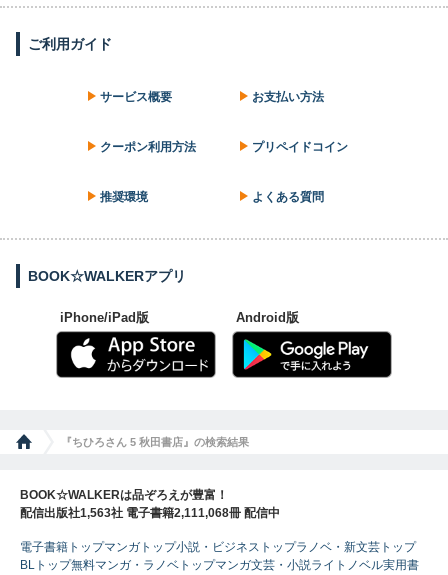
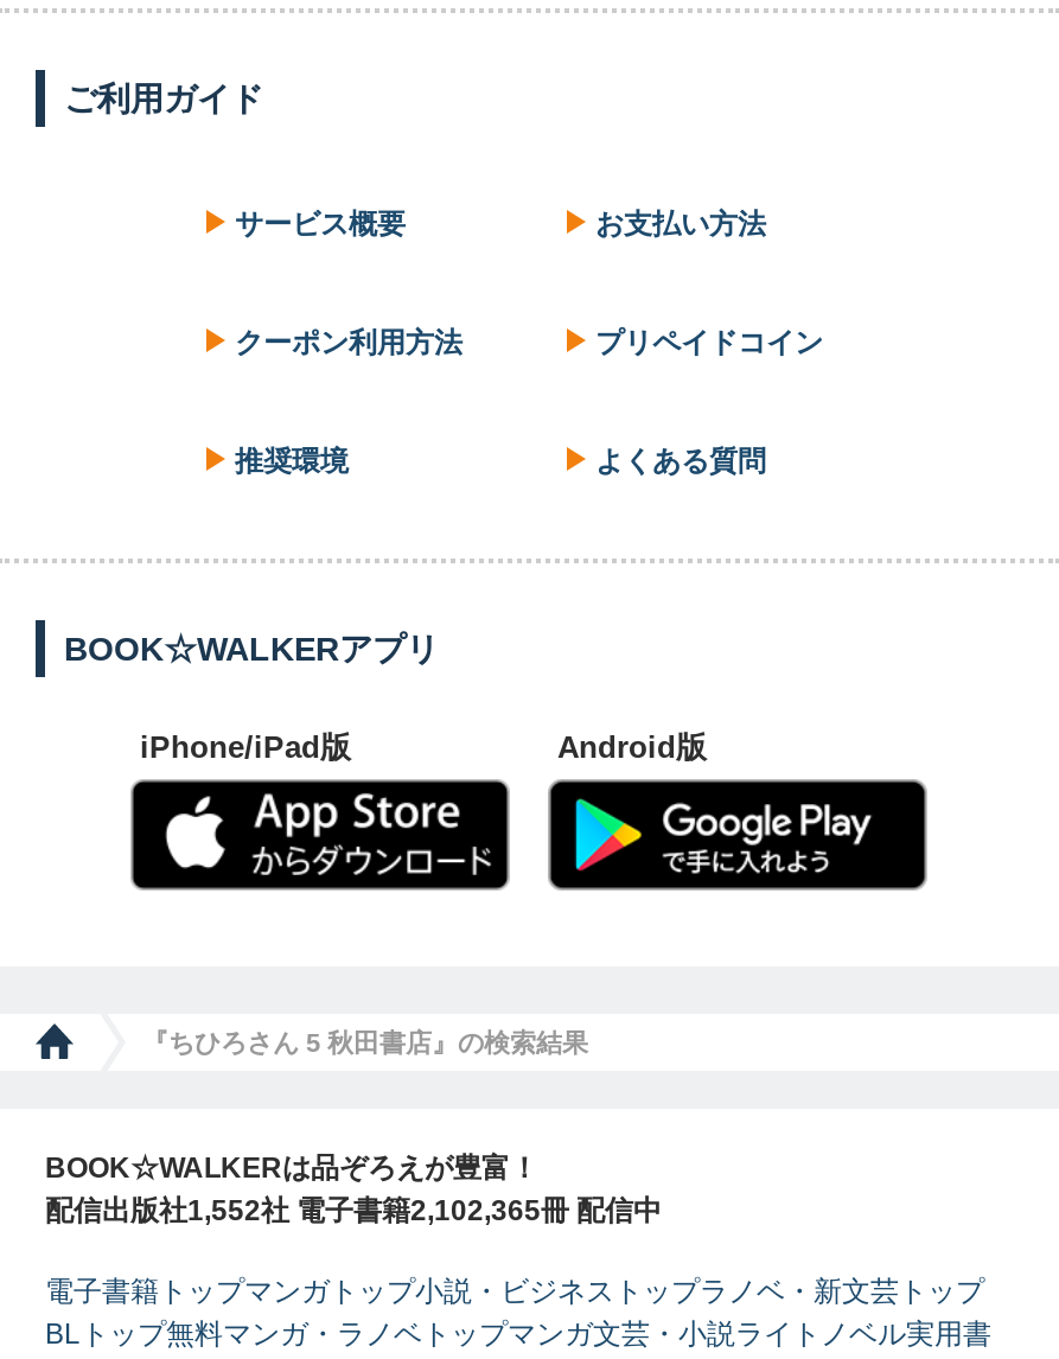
- 配信出版社1,563社 電子書籍2,111,068冊 配信中
+ 配信出版社1,552社 電子書籍2,102,365冊 配信中
